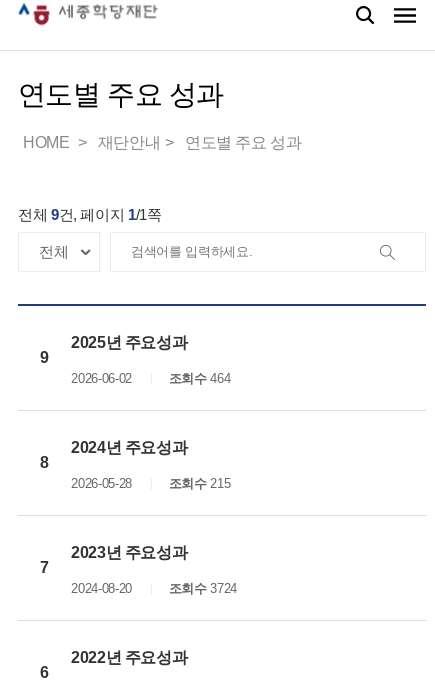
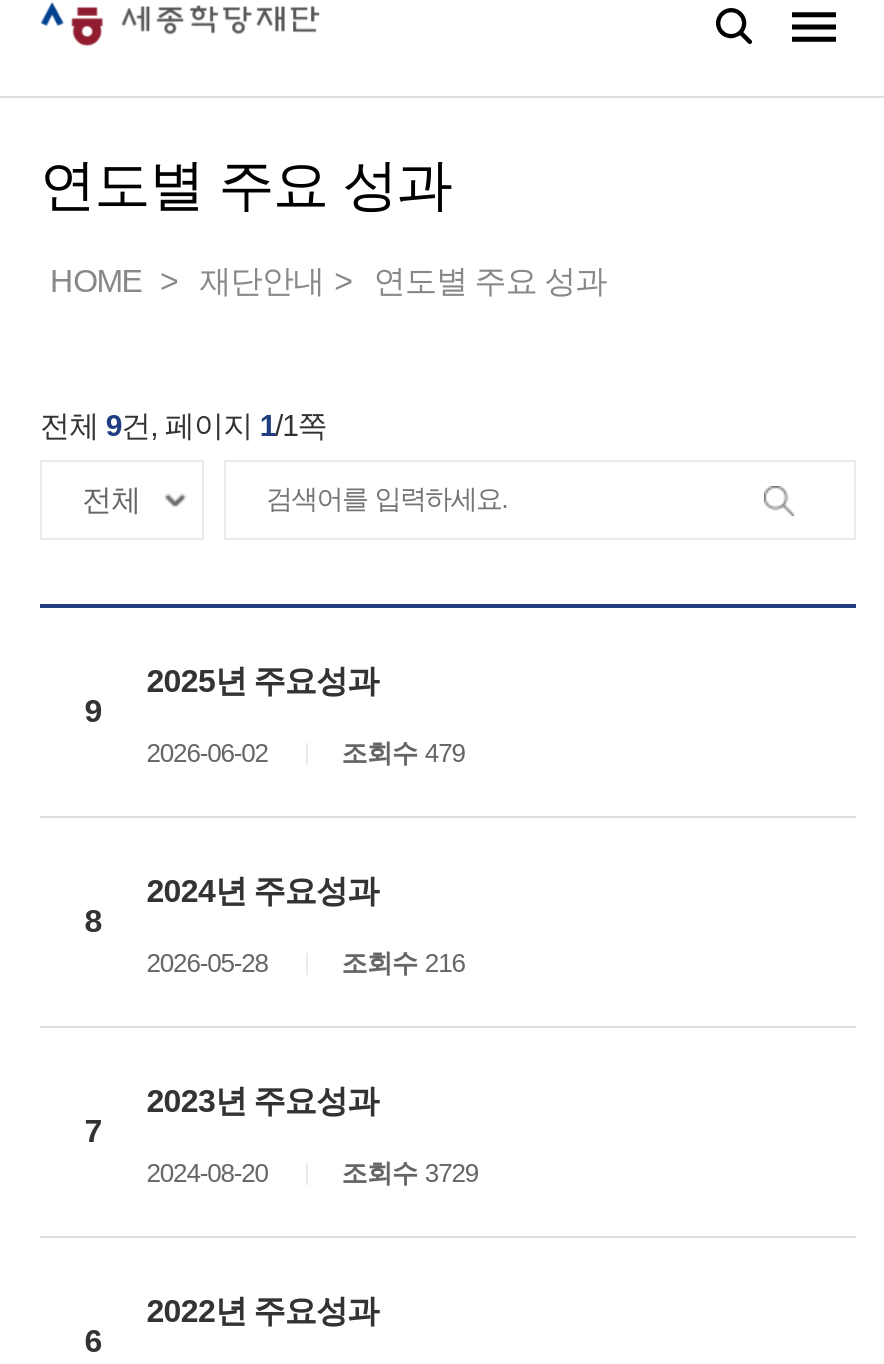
- 조회수 464
+ 조회수 479

- 조회수 215
+ 조회수 216

- 조회수 3724
+ 조회수 3729
